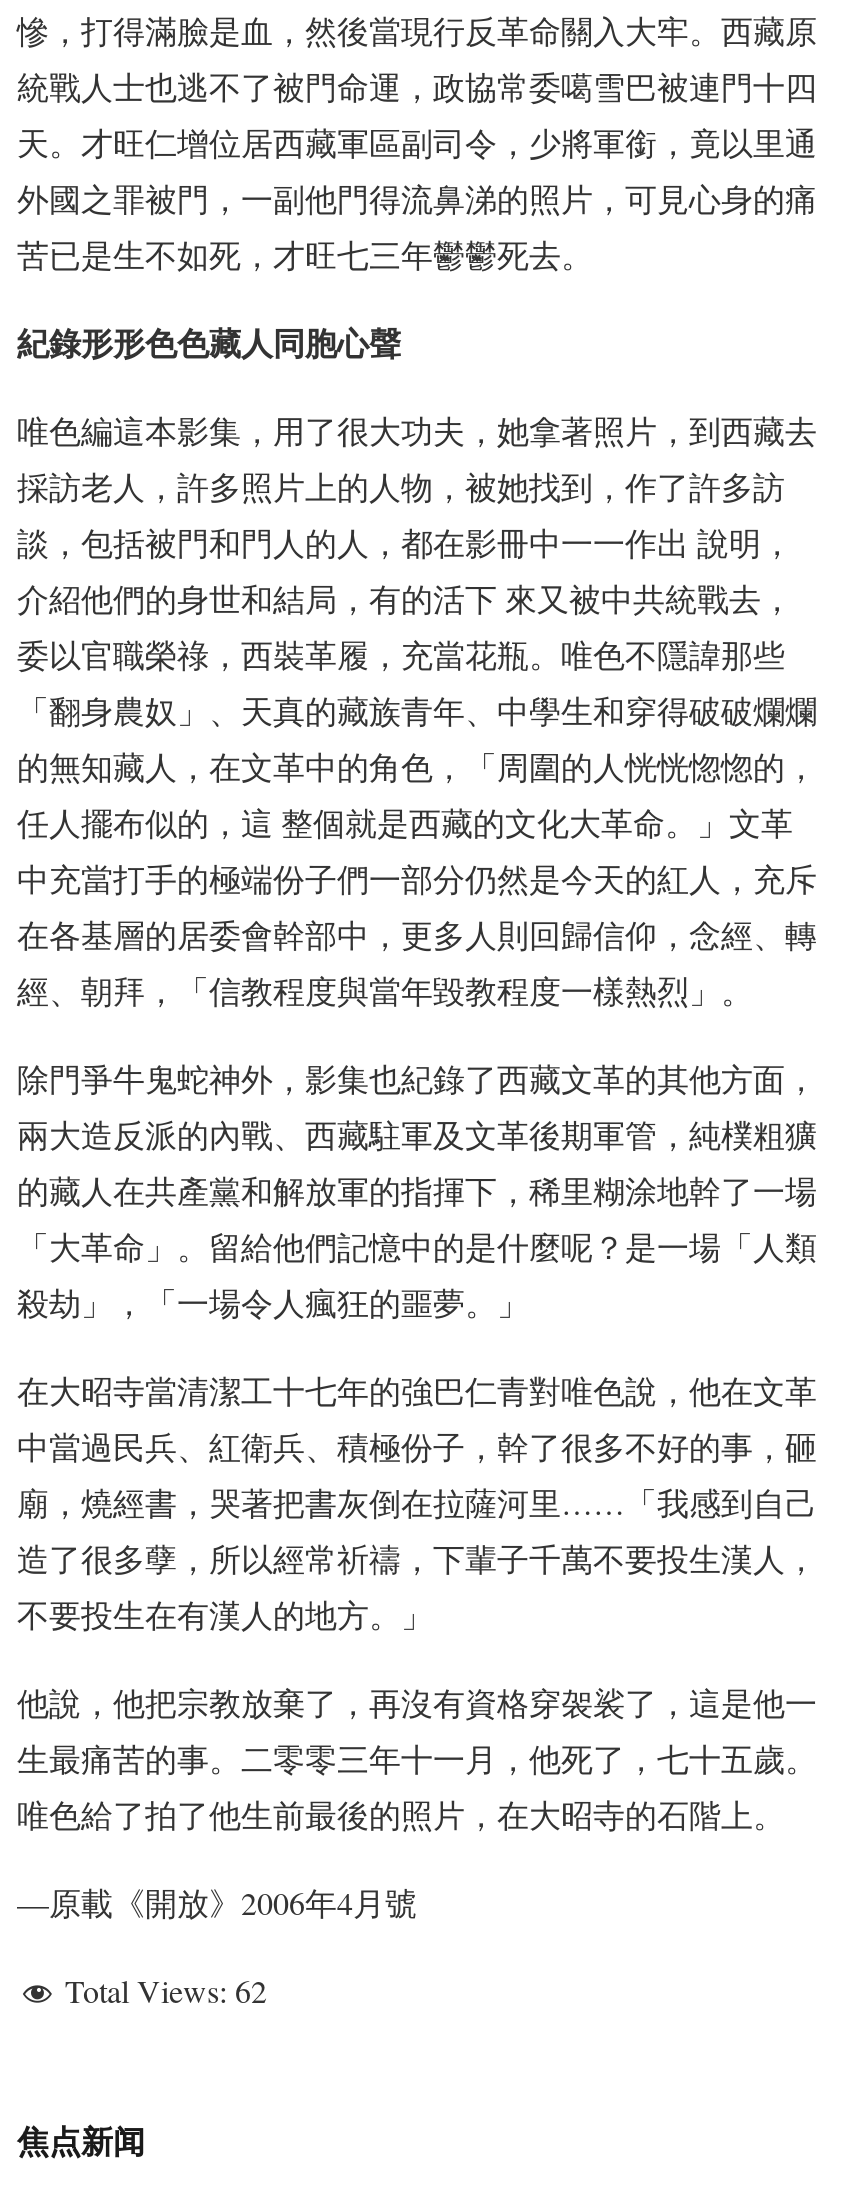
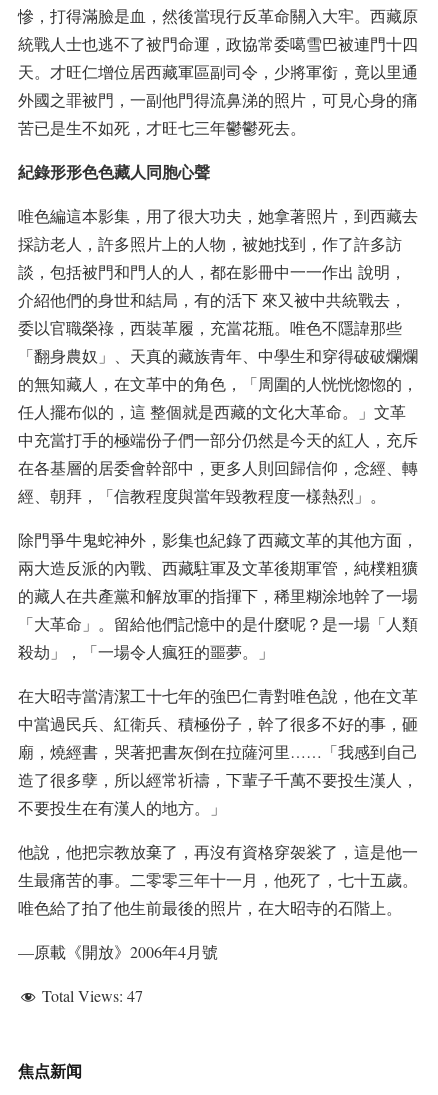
- Total Views: 62
+ Total Views: 47
